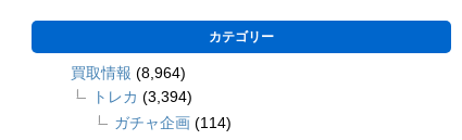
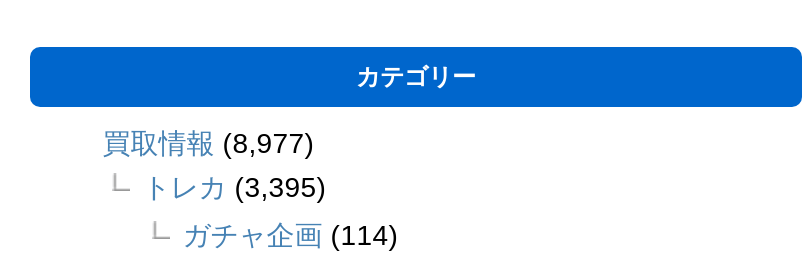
- 買取情報(8,964)
+ 買取情報(8,977)

- トレカ(3,394)
+ トレカ(3,395)
